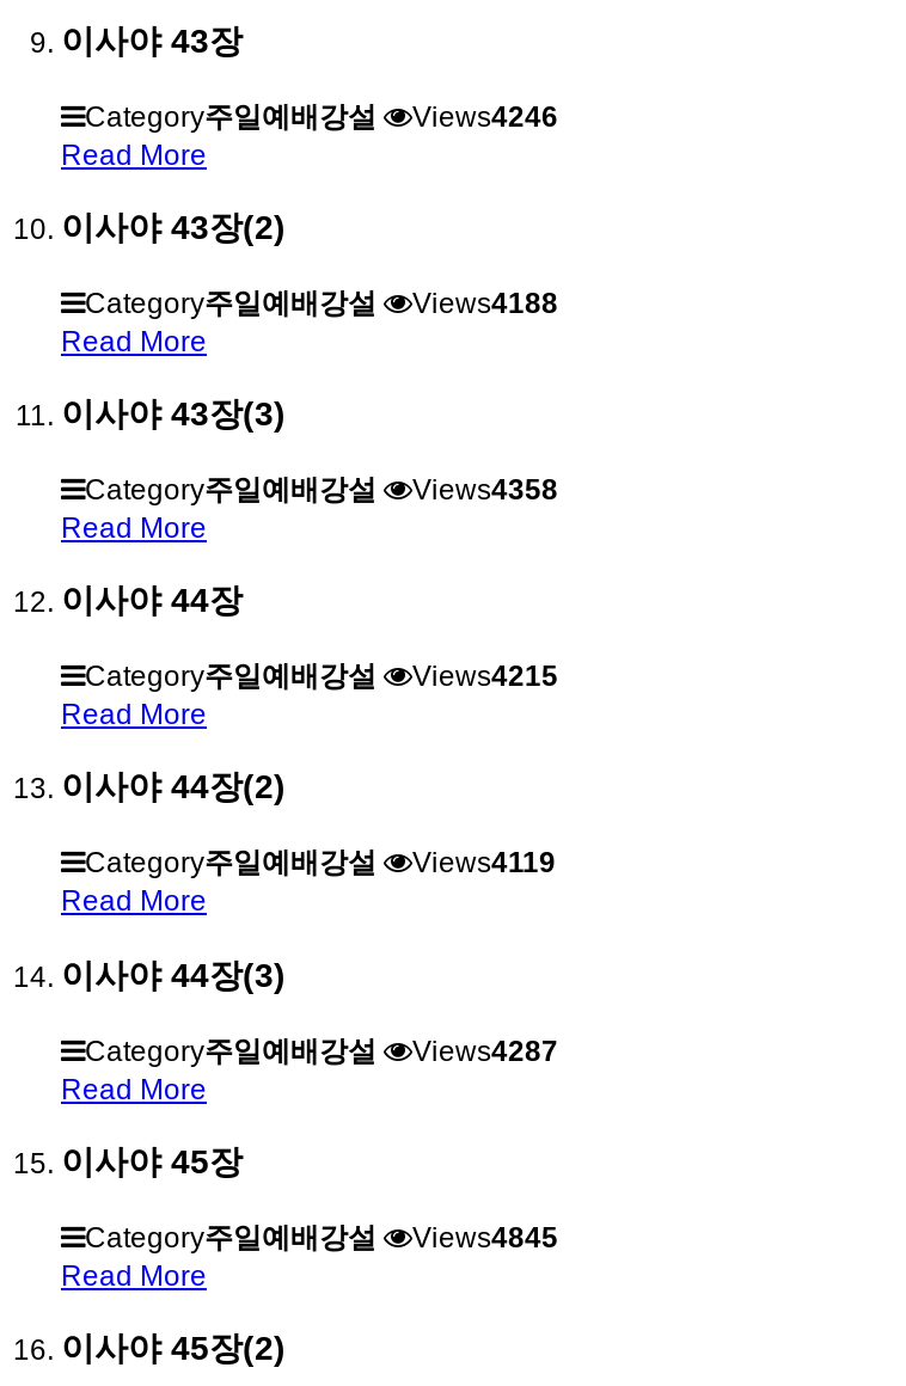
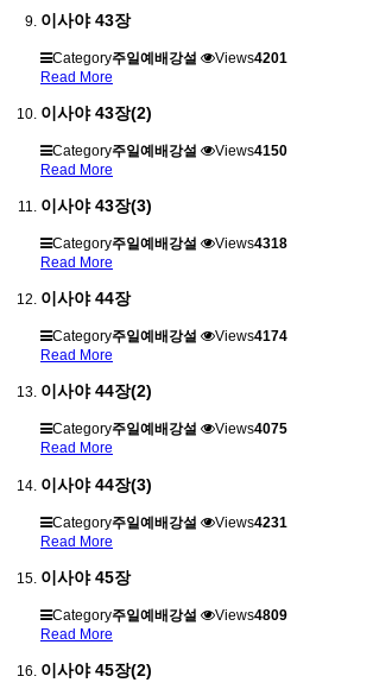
- Category주일예배강설 Views4246
+ Category주일예배강설 Views4201

- Category주일예배강설 Views4188
+ Category주일예배강설 Views4150

- Category주일예배강설 Views4358
+ Category주일예배강설 Views4318

- Category주일예배강설 Views4215
+ Category주일예배강설 Views4174

- Category주일예배강설 Views4119
+ Category주일예배강설 Views4075

- Views4287
+ Views4231

- Views4845
+ Views4809
